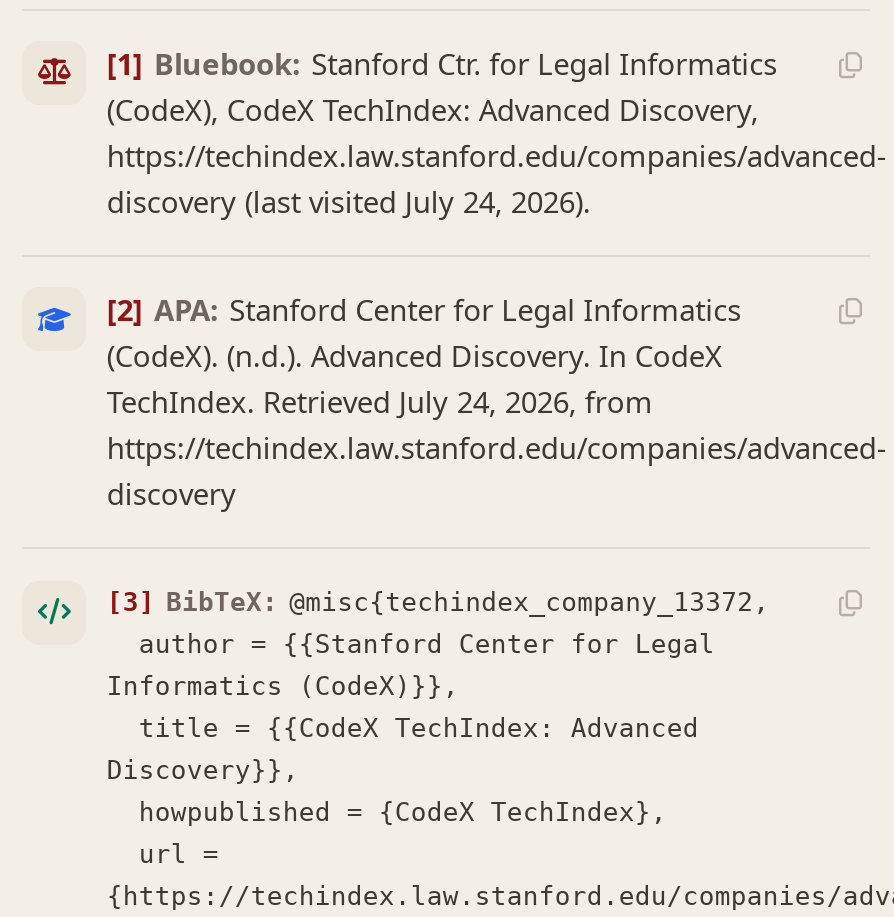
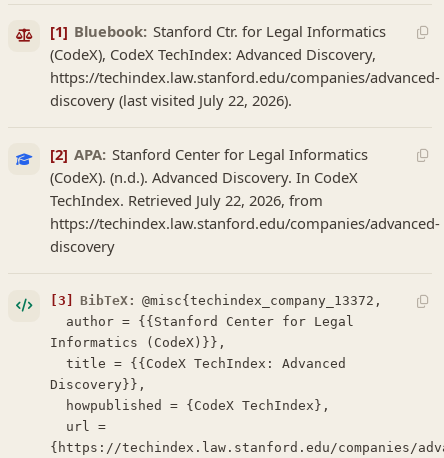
- discovery (last visited July 24, 2026).
+ discovery (last visited July 22, 2026).

- TechIndex. Retrieved July 24, 2026, from
+ TechIndex. Retrieved July 22, 2026, from
